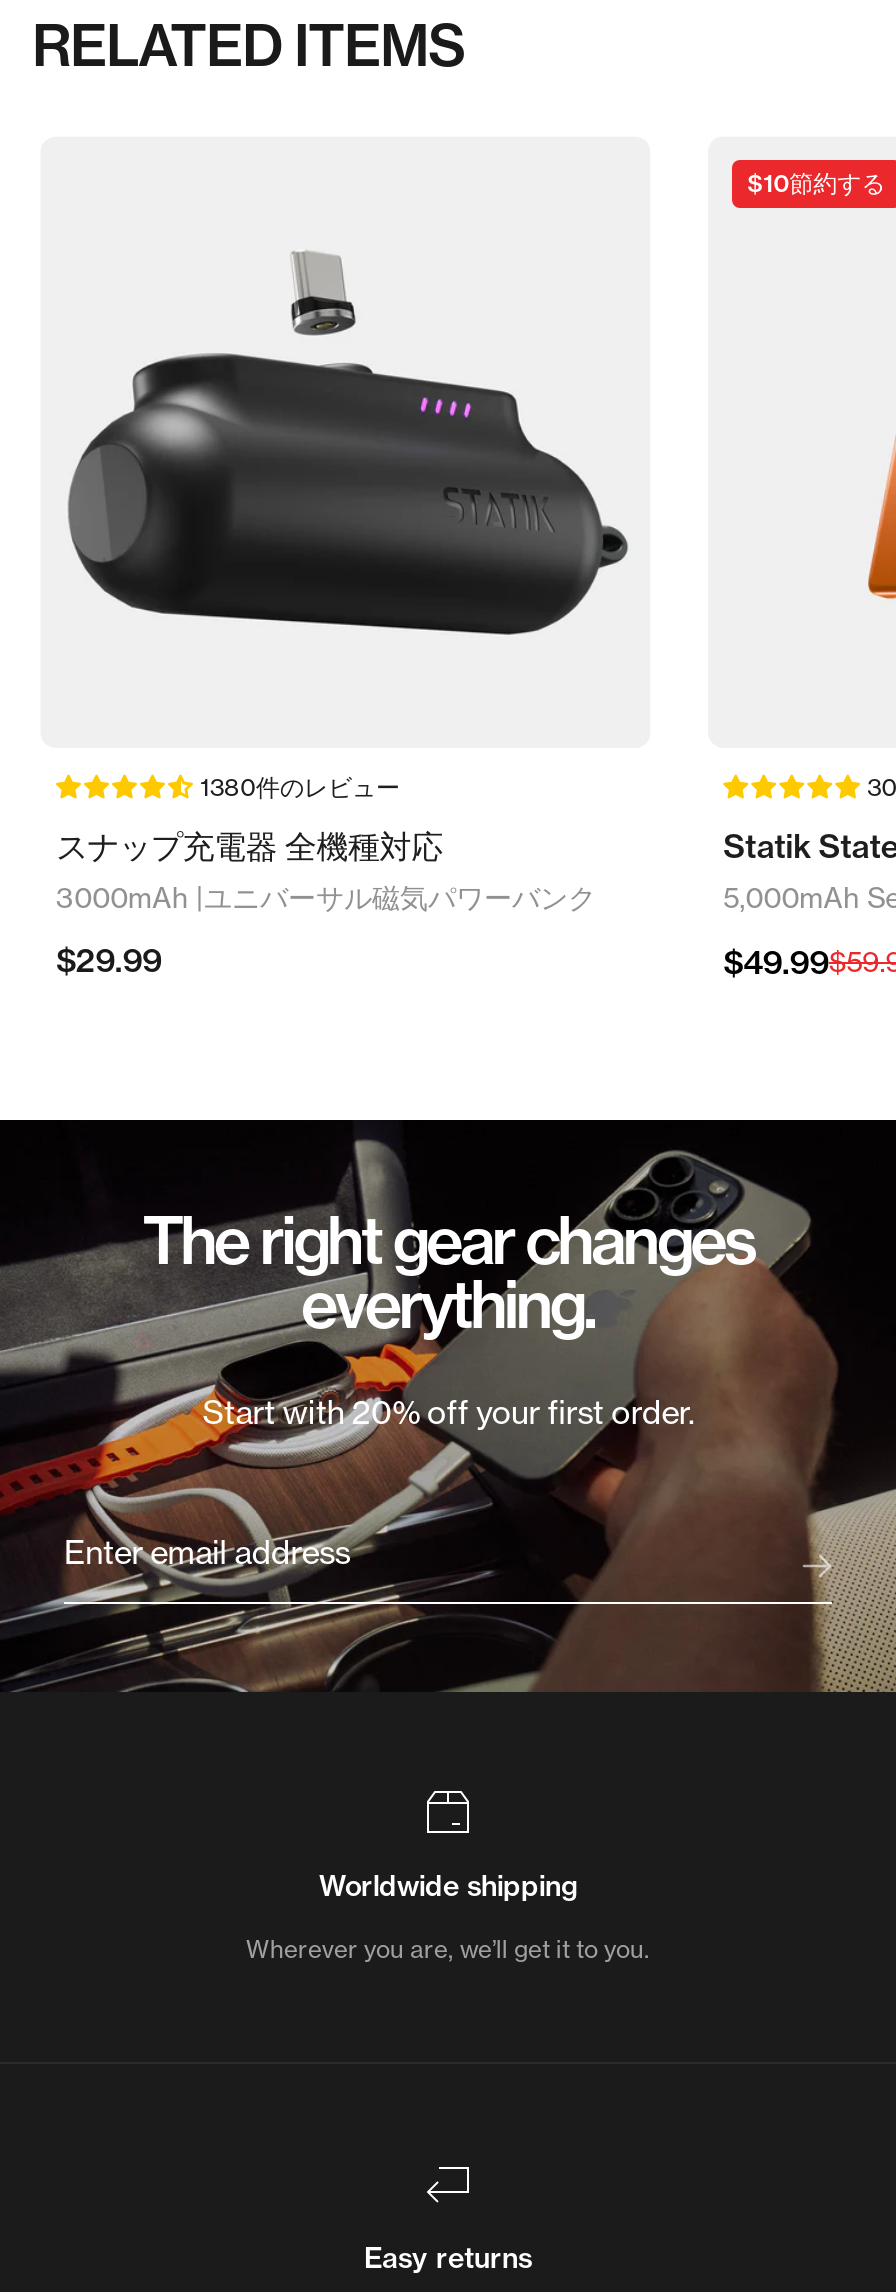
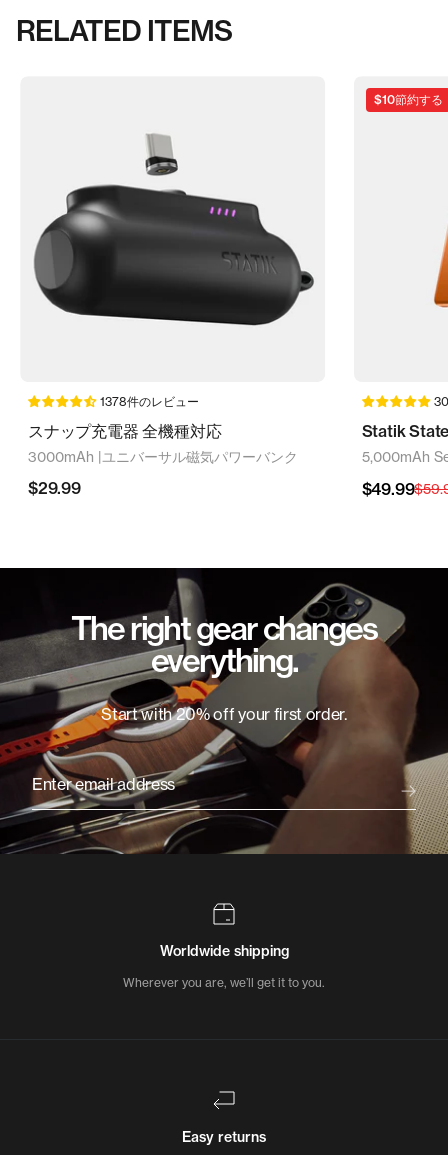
- 1380件のレビュー
+ 1378件のレビュー
